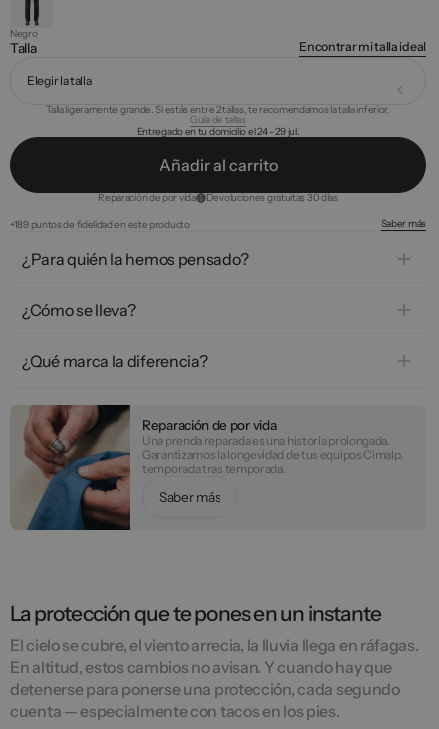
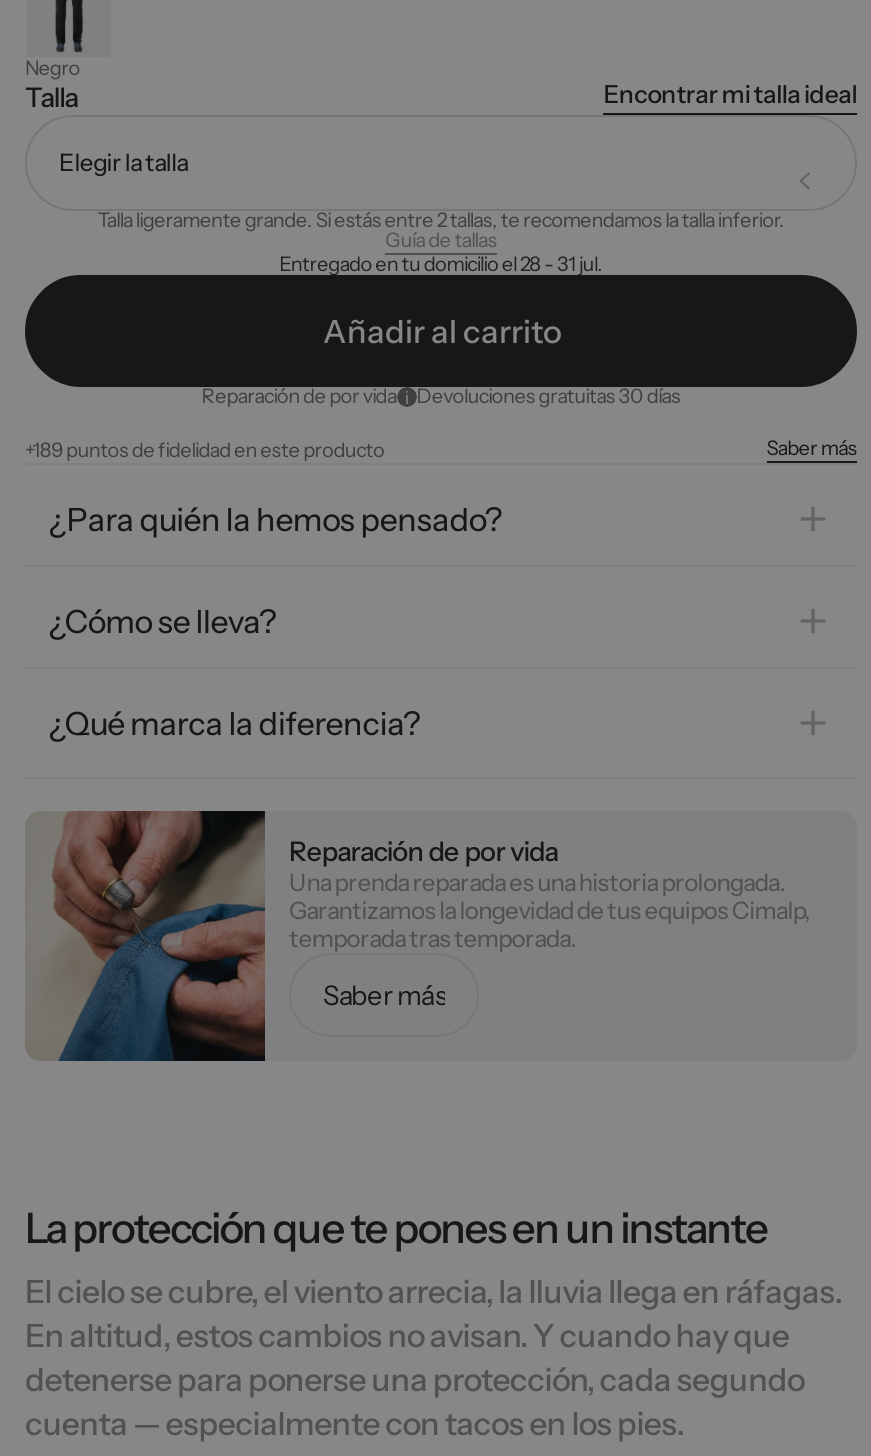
- Entregado en tu domicilio el 24 - 29 jul.
+ Entregado en tu domicilio el 28 - 31 jul.
